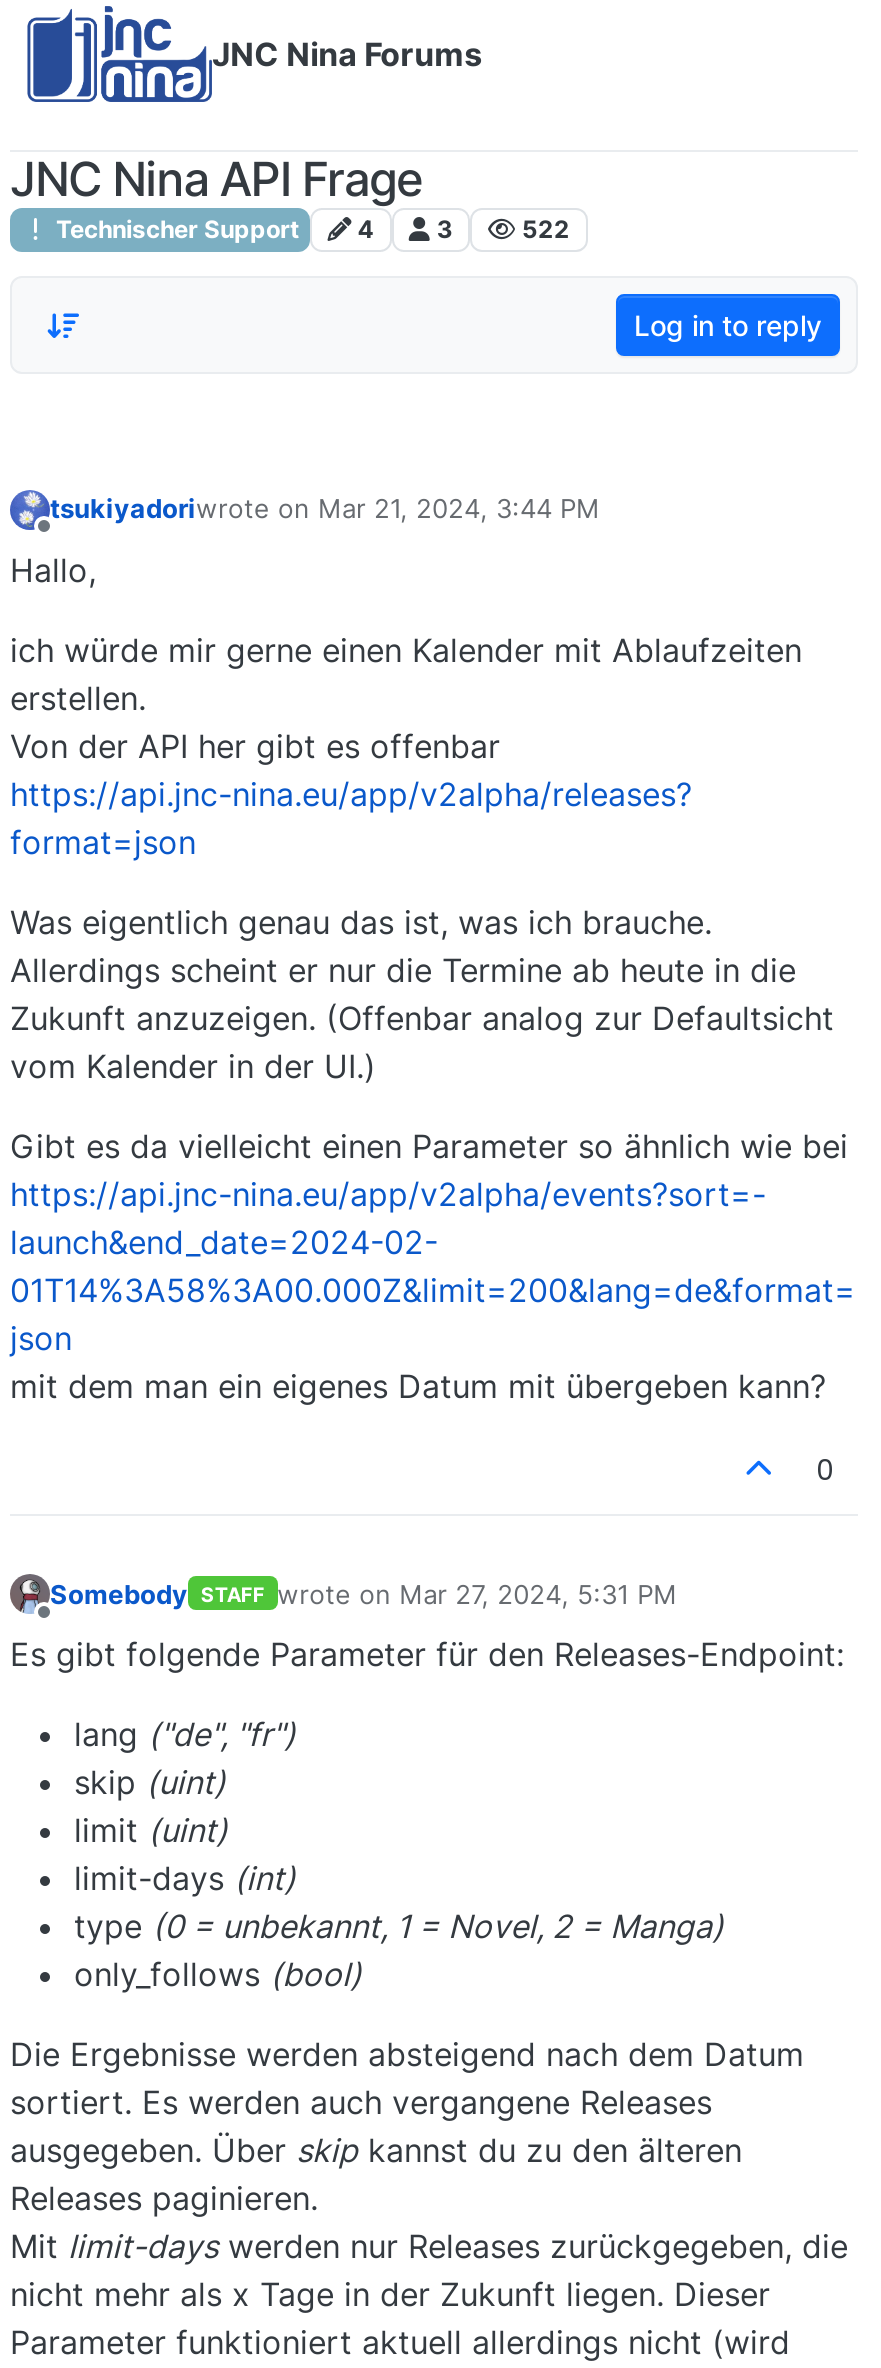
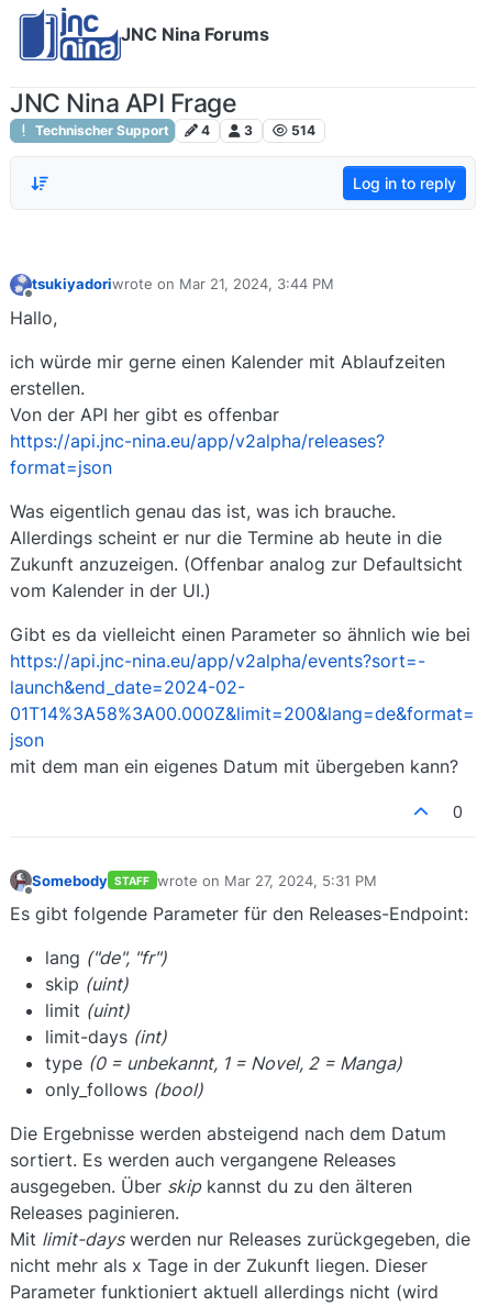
- 522
+ 514
